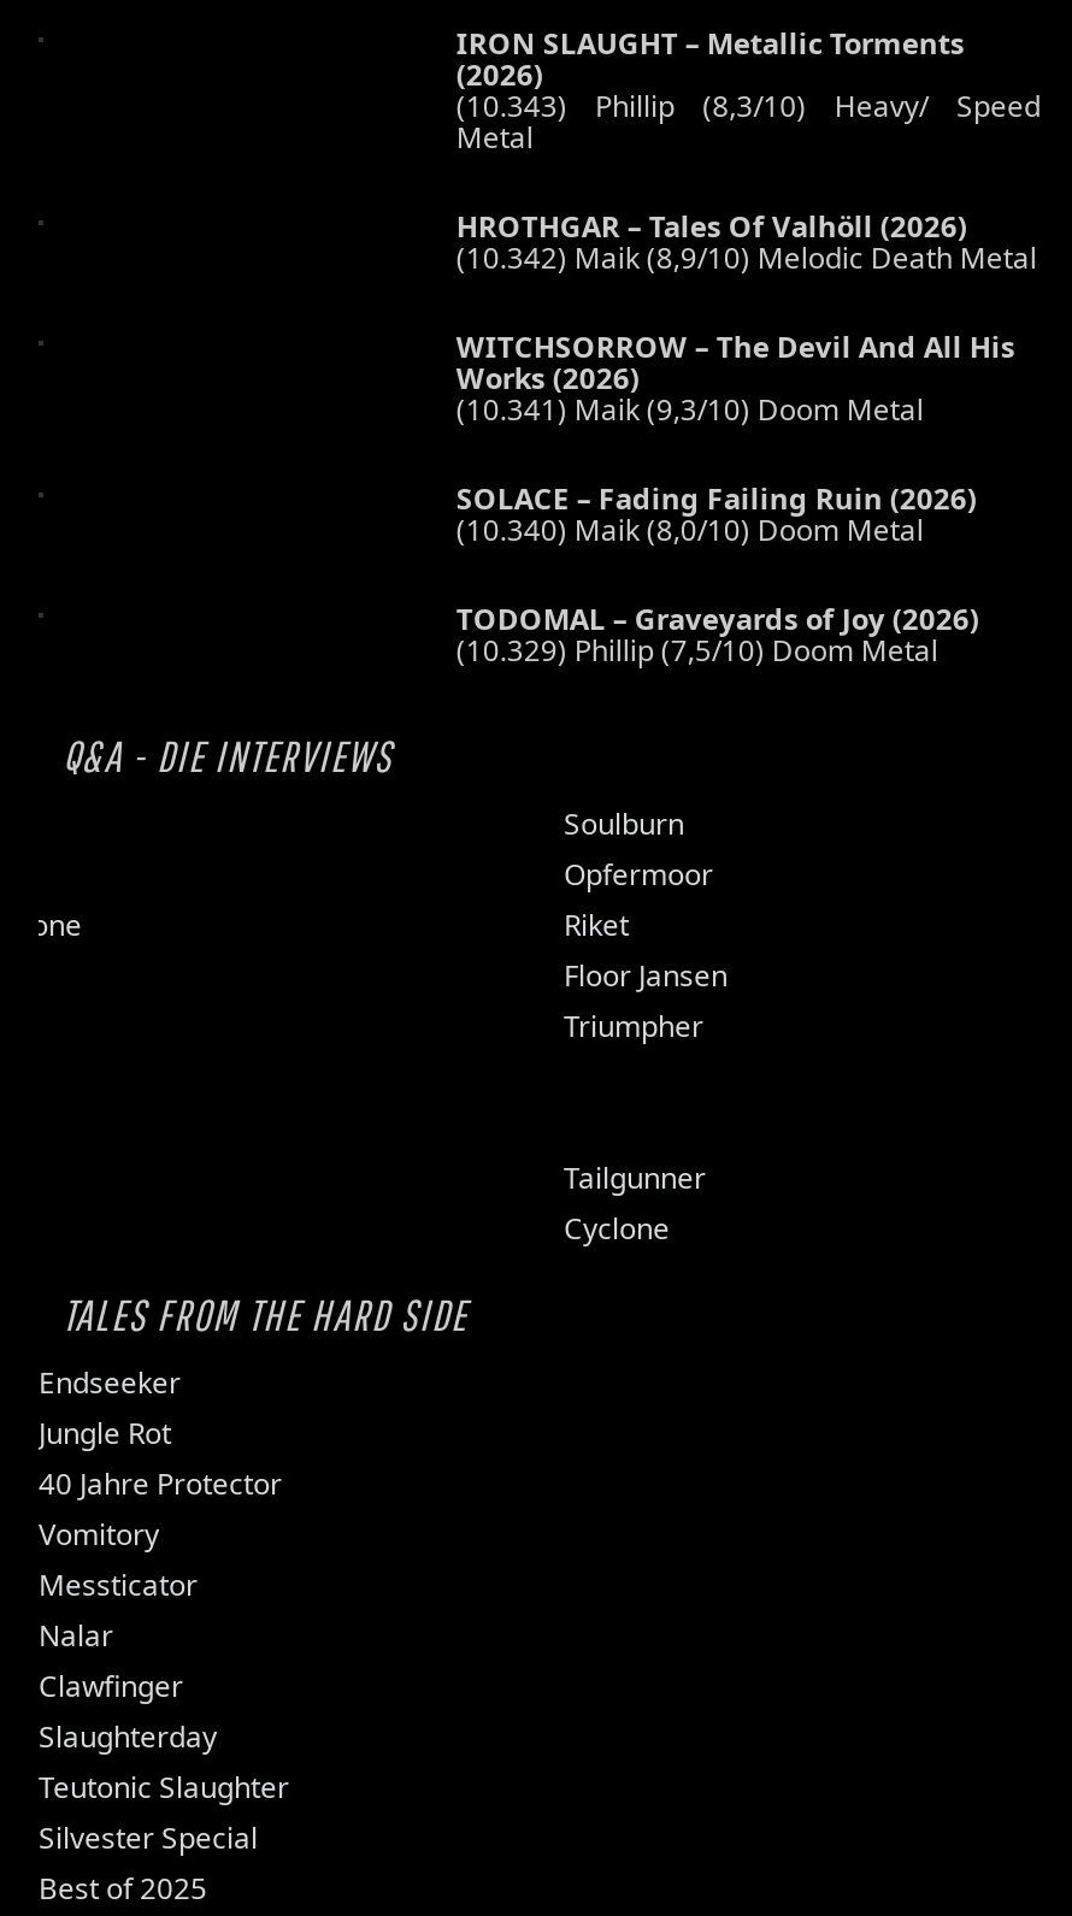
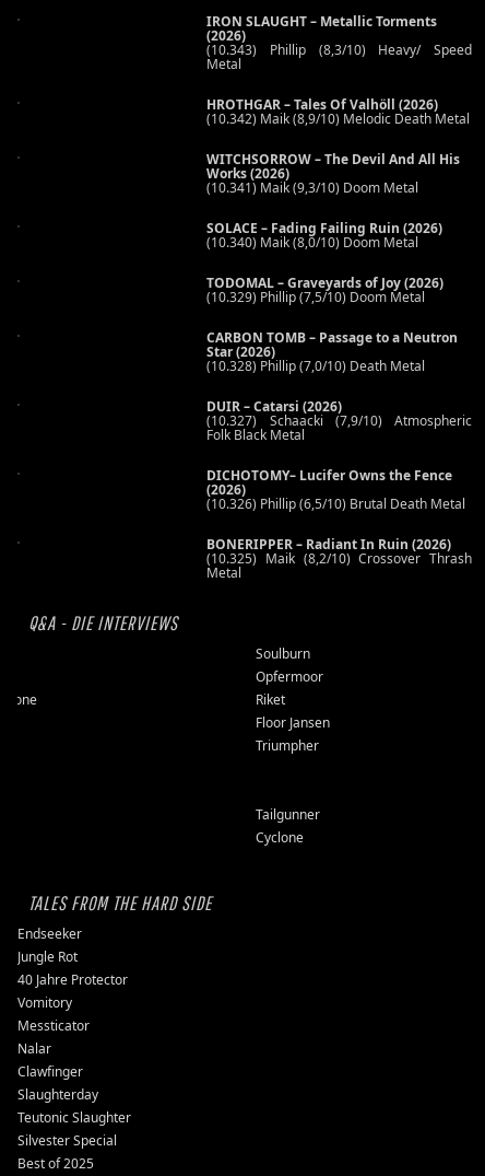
+ CARBON TOMB – Passage to a Neutron
+ Star (2026)
+ (10.328) Phillip (7,0/10) Death Metal
+ DUIR – Catarsi (2026)
+ (10.327) Schaacki (7,9/10) Atmospheric
+ Folk Black Metal
+ DICHOTOMY– Lucifer Owns the Fence
+ (2026)
+ (10.326) Phillip (6,5/10) Brutal Death Metal
+ BONERIPPER – Radiant In Ruin (2026)
+ (10.325) Maik (8,2/10) Crossover Thrash
+ Metal
